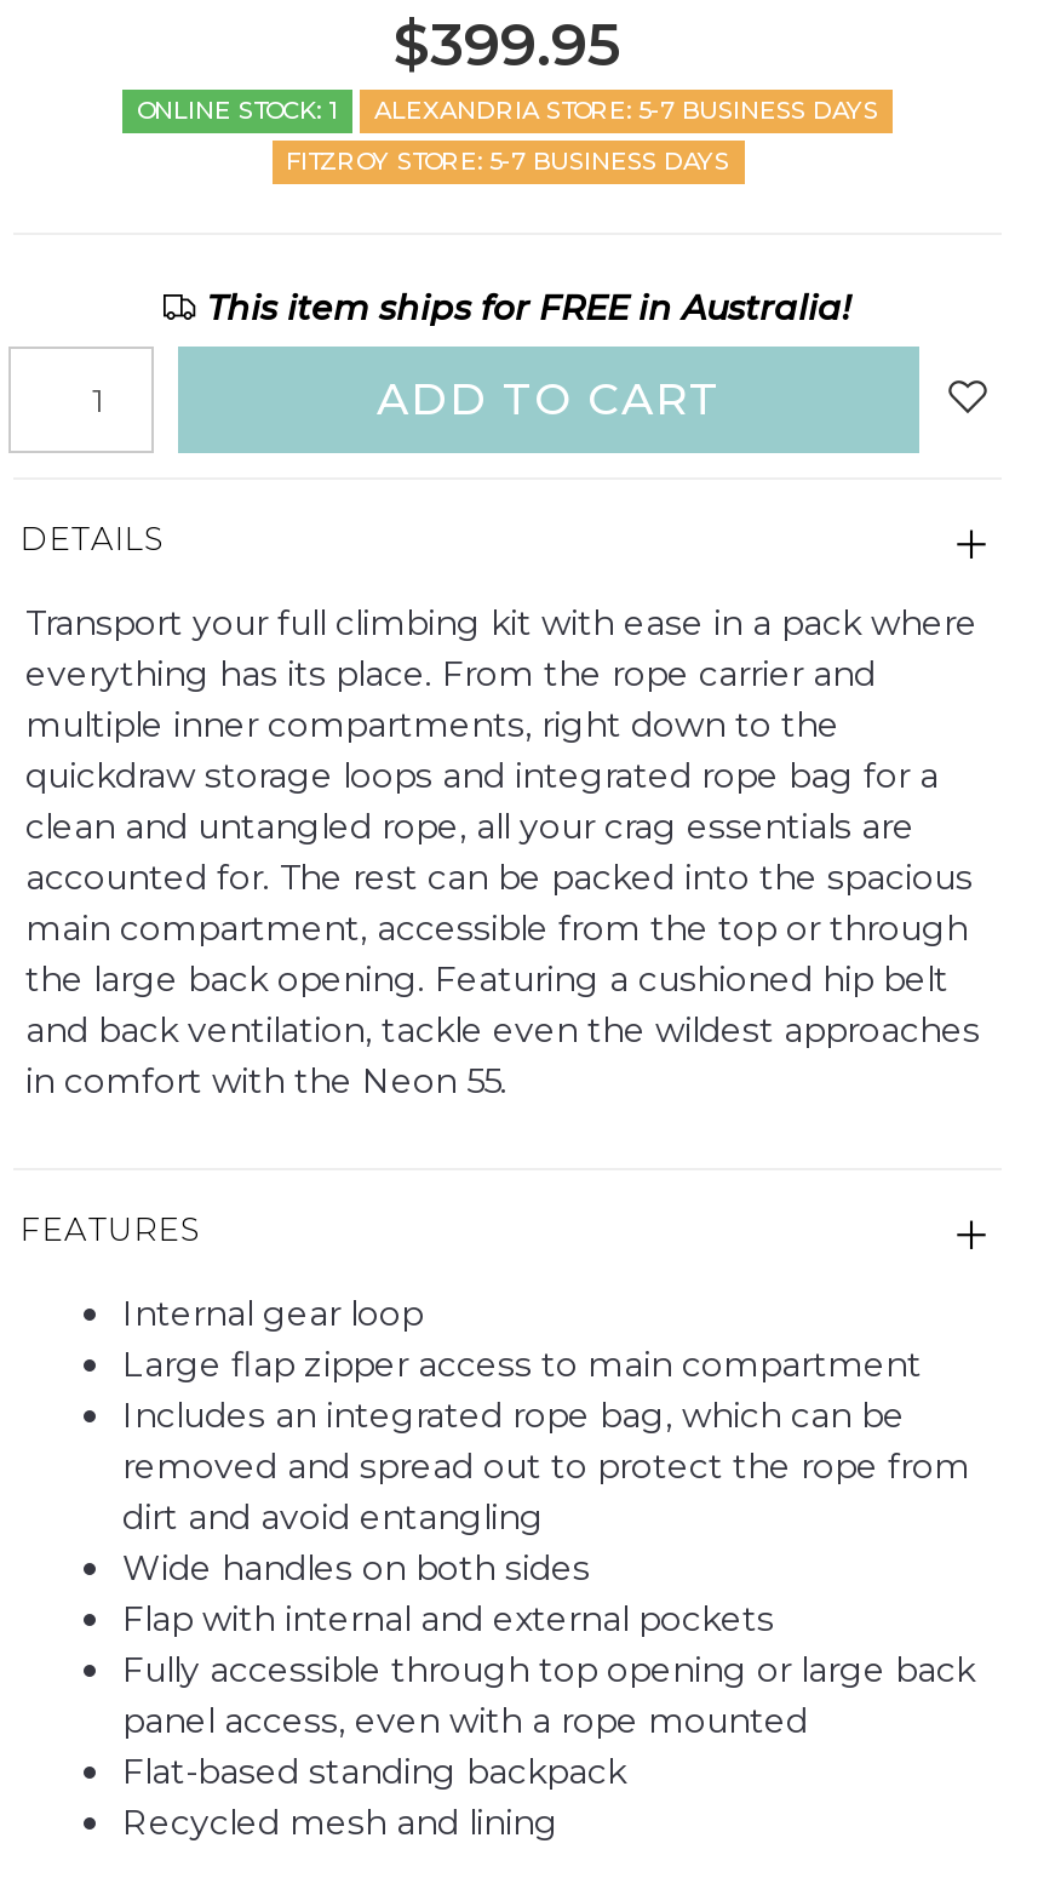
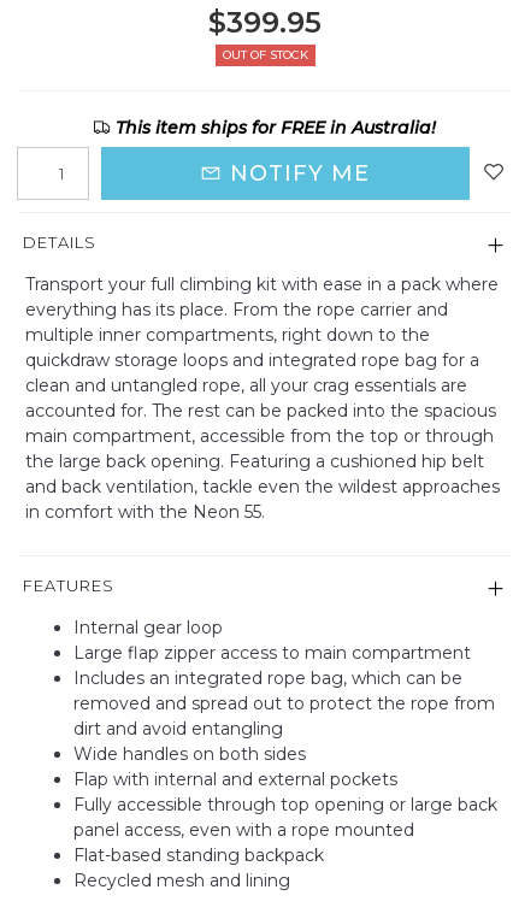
- ONLINE STOCK: 1
- ALEXANDRIA STORE: 5-7 BUSINESS DAYS
- FITZROY STORE: 5-7 BUSINESS DAYS
+ OUT OF STOCK

- ADD TO CART
+ NOTIFY ME
